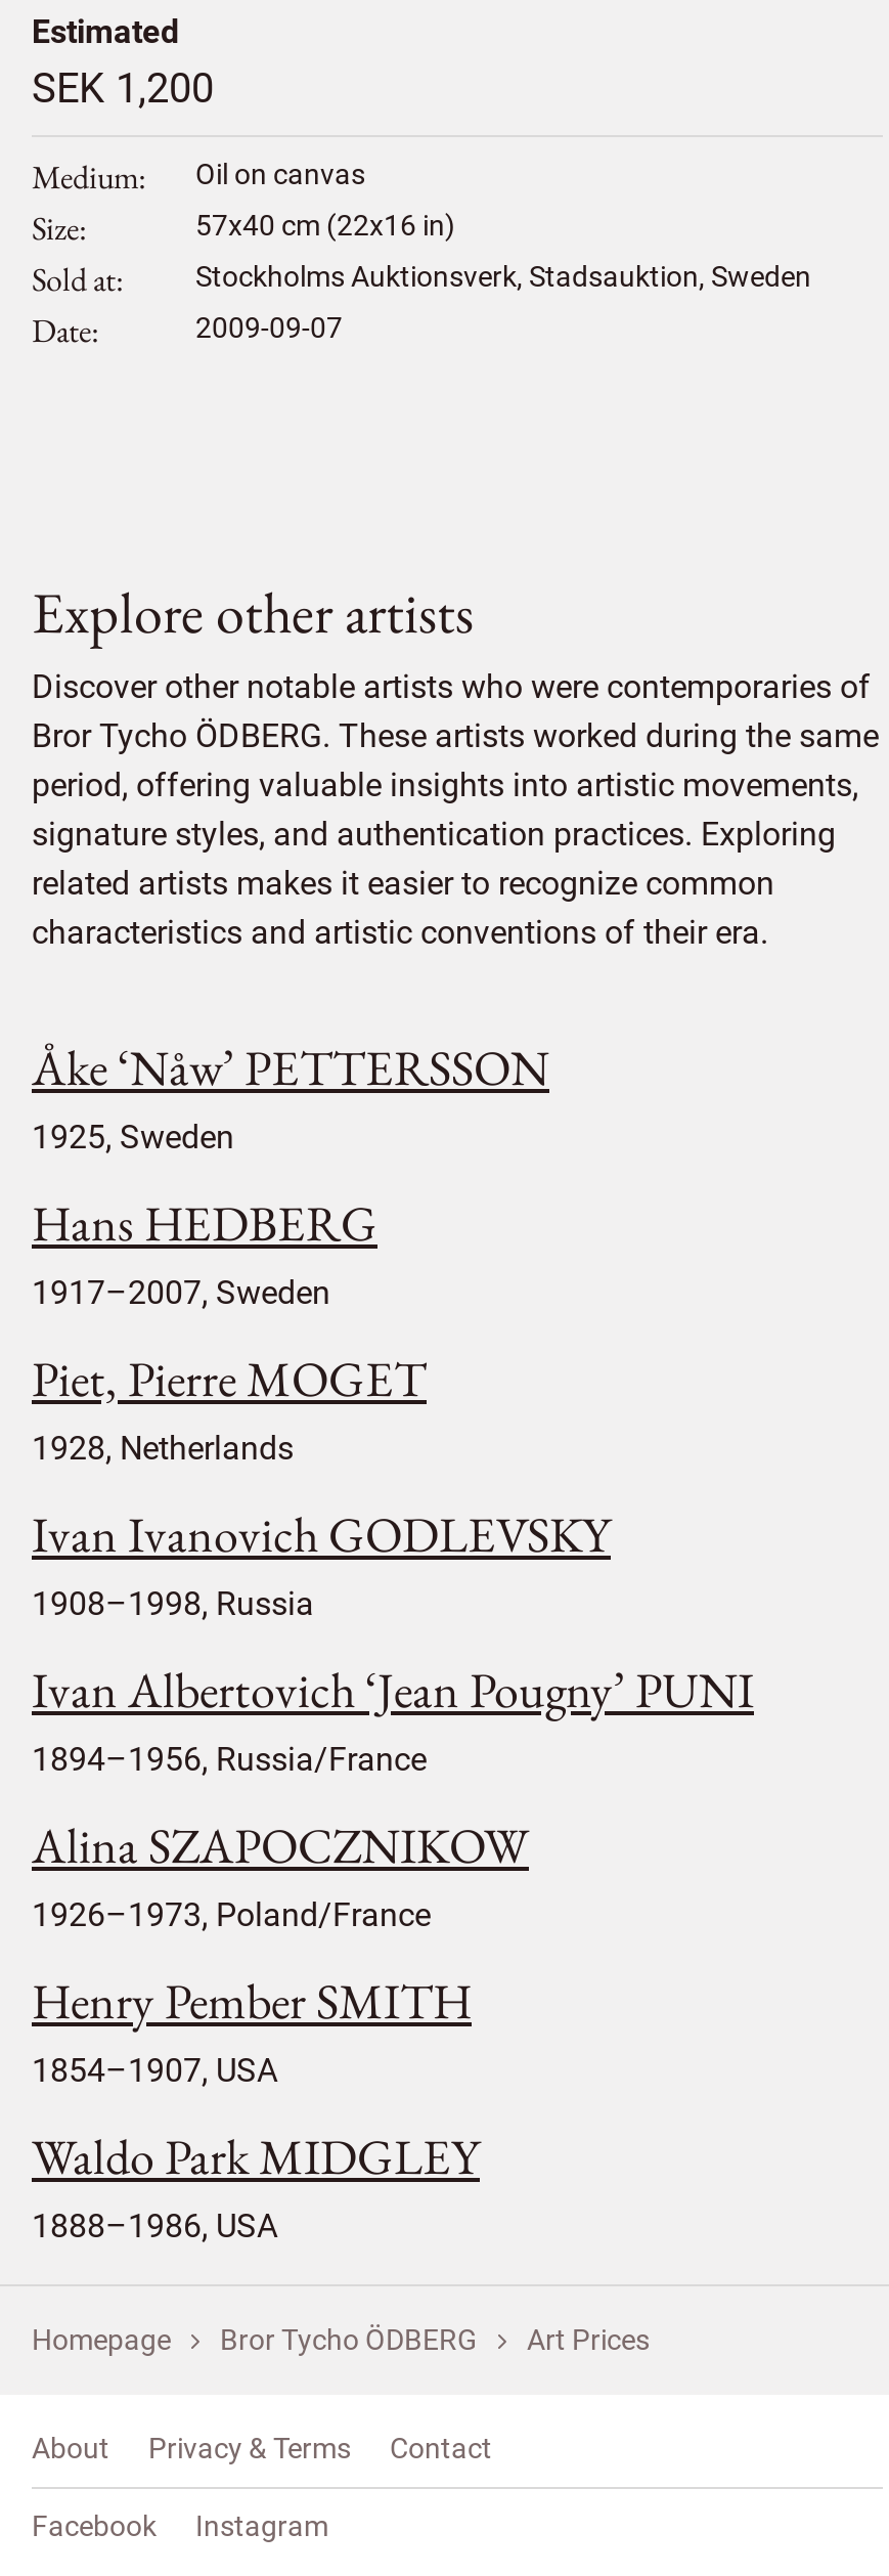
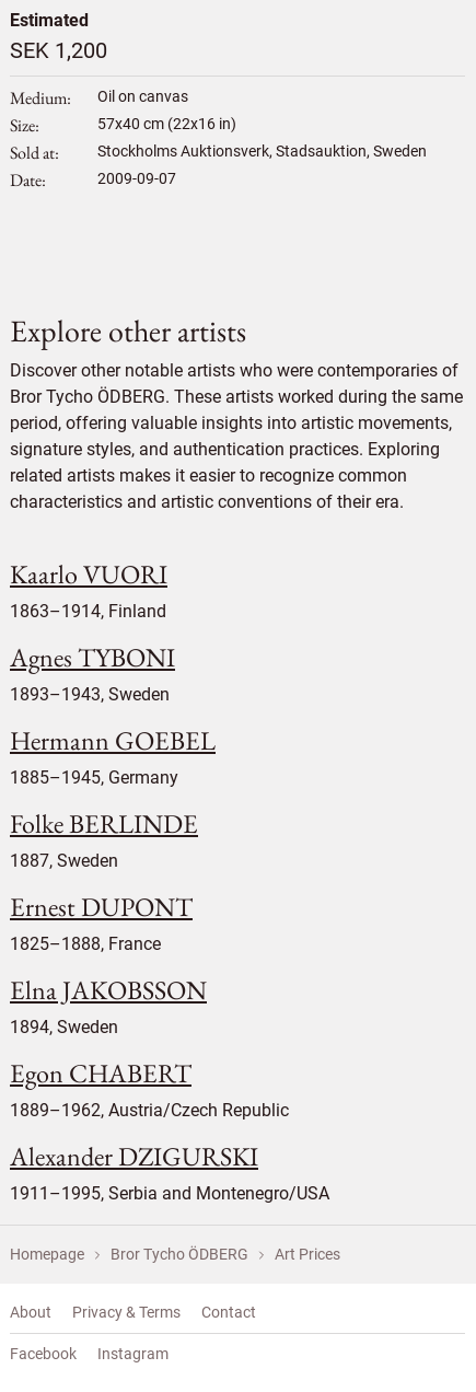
- Åke ‘Nåw’ PETTERSSON
- 1925, Sweden
+ Kaarlo VUORI
+ 1863–1914, Finland

- Hans HEDBERG
- 1917–2007, Sweden
+ Agnes TYBONI
+ 1893–1943, Sweden

- Piet, Pierre MOGET
- 1928, Netherlands
+ Hermann GOEBEL
+ 1885–1945, Germany

- Ivan Ivanovich GODLEVSKY
- 1908–1998, Russia
+ Folke BERLINDE
+ 1887, Sweden

- Ivan Albertovich ‘Jean Pougny’ PUNI
- 1894–1956, Russia/France
+ Ernest DUPONT
+ 1825–1888, France

- Alina SZAPOCZNIKOW
- 1926–1973, Poland/France
+ Elna JAKOBSSON
+ 1894, Sweden

- Henry Pember SMITH
- 1854–1907, USA
+ Egon CHABERT
+ 1889–1962, Austria/Czech Republic

- Waldo Park MIDGLEY
- 1888–1986, USA
+ Alexander DZIGURSKI
+ 1911–1995, Serbia and Montenegro/USA
